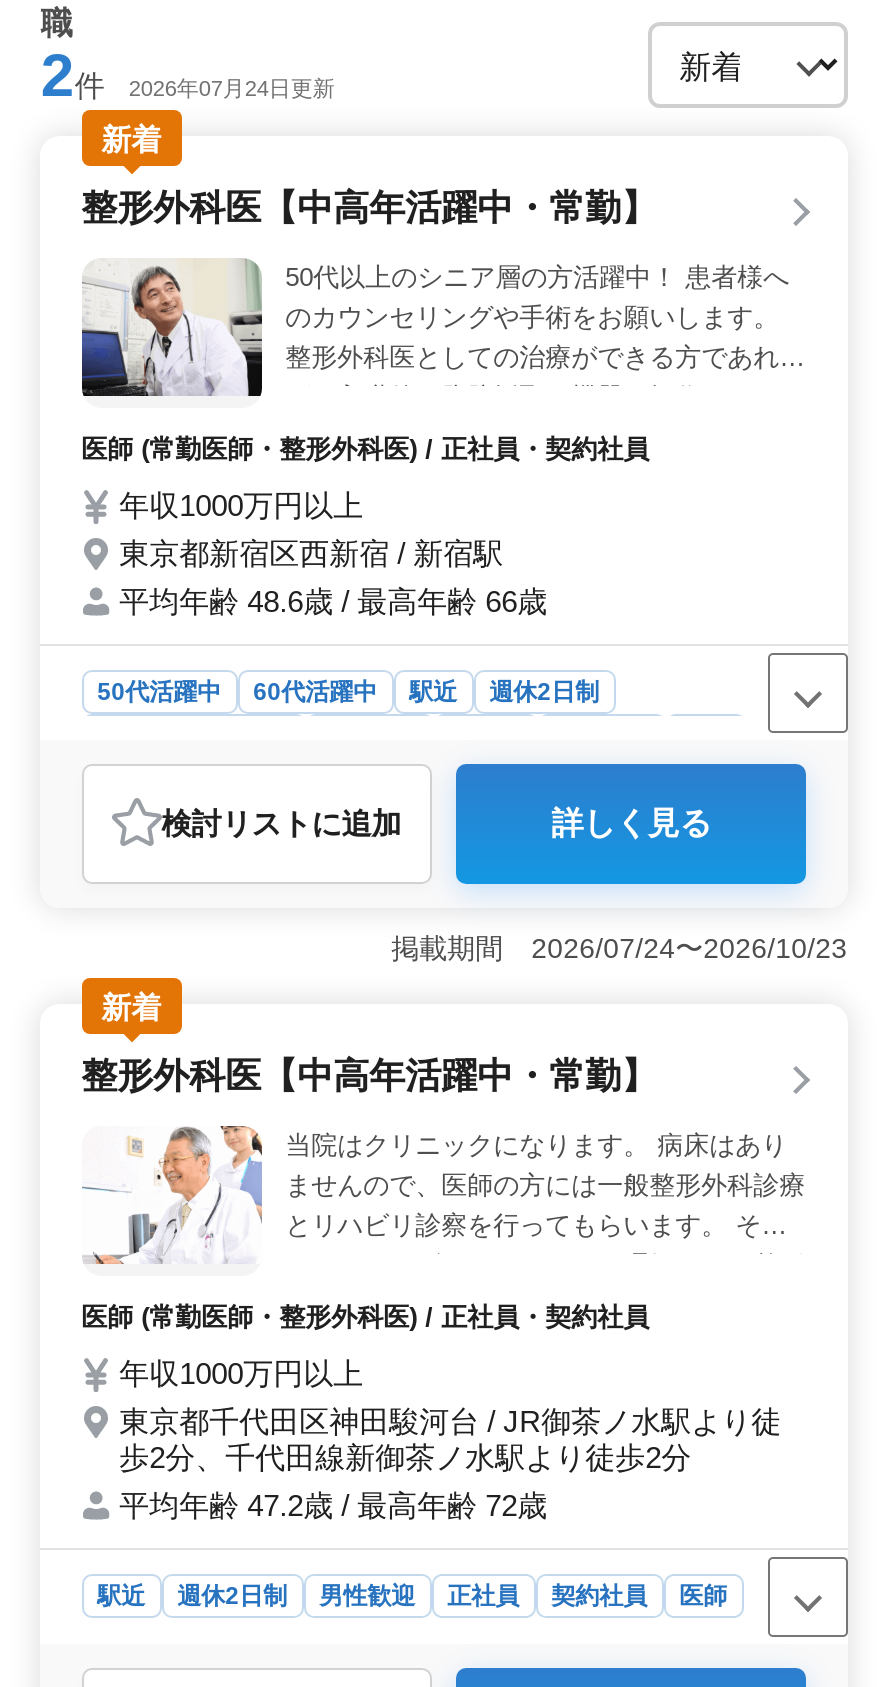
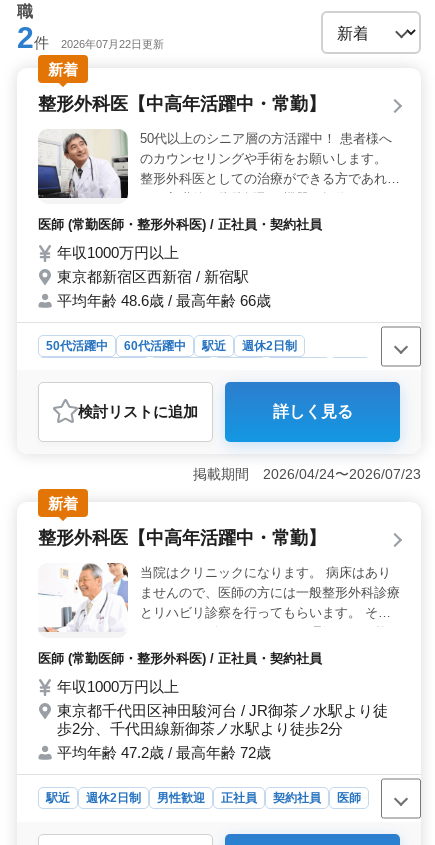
- 2026年07月24日更新
+ 2026年07月22日更新

- 掲載期間 2026/07/24〜2026/10/23
+ 掲載期間 2026/04/24〜2026/07/23
